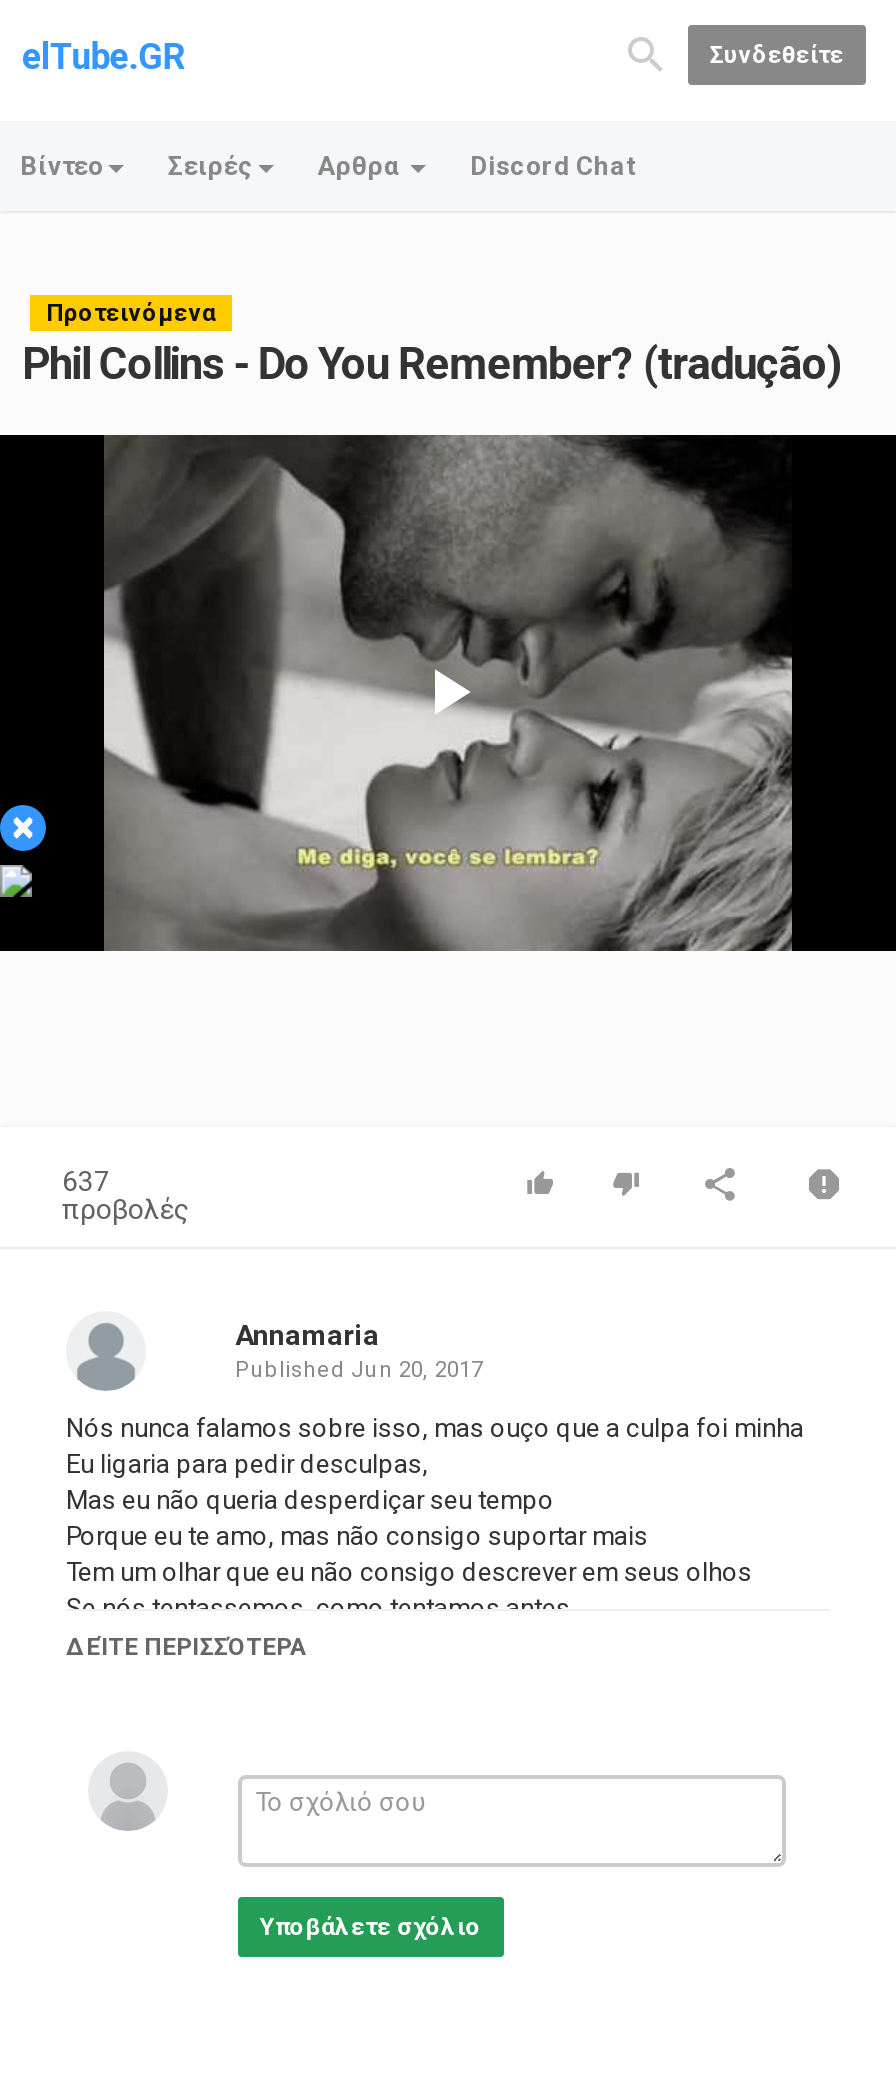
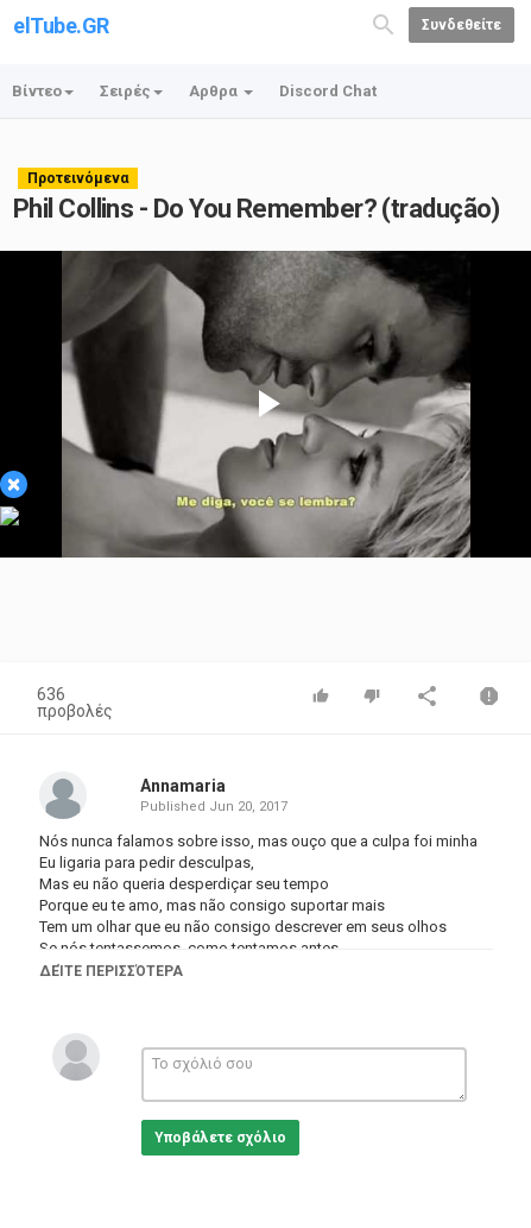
- 637
+ 636
